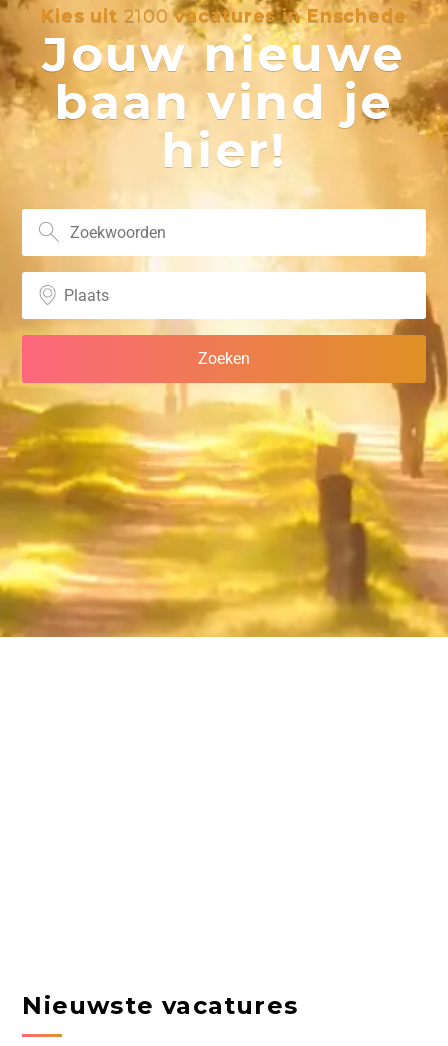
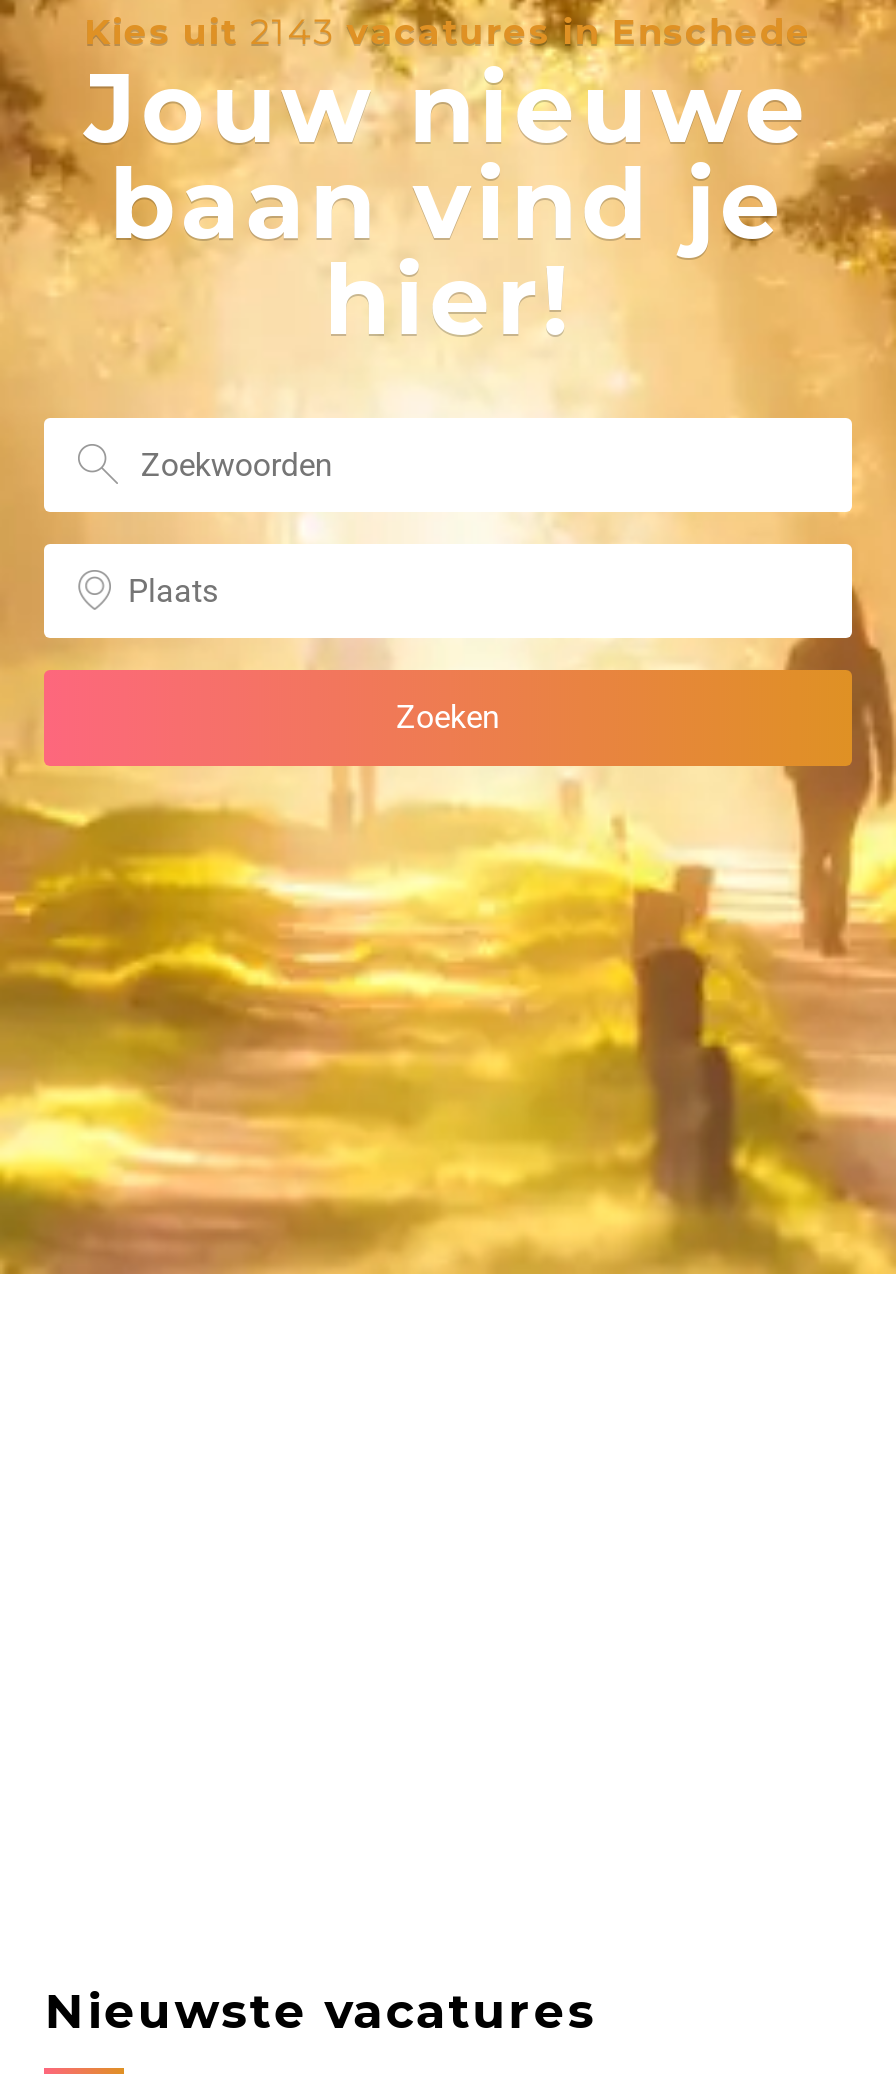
- Kies uit 2100 vacatures in Enschede
+ Kies uit 2143 vacatures in Enschede
